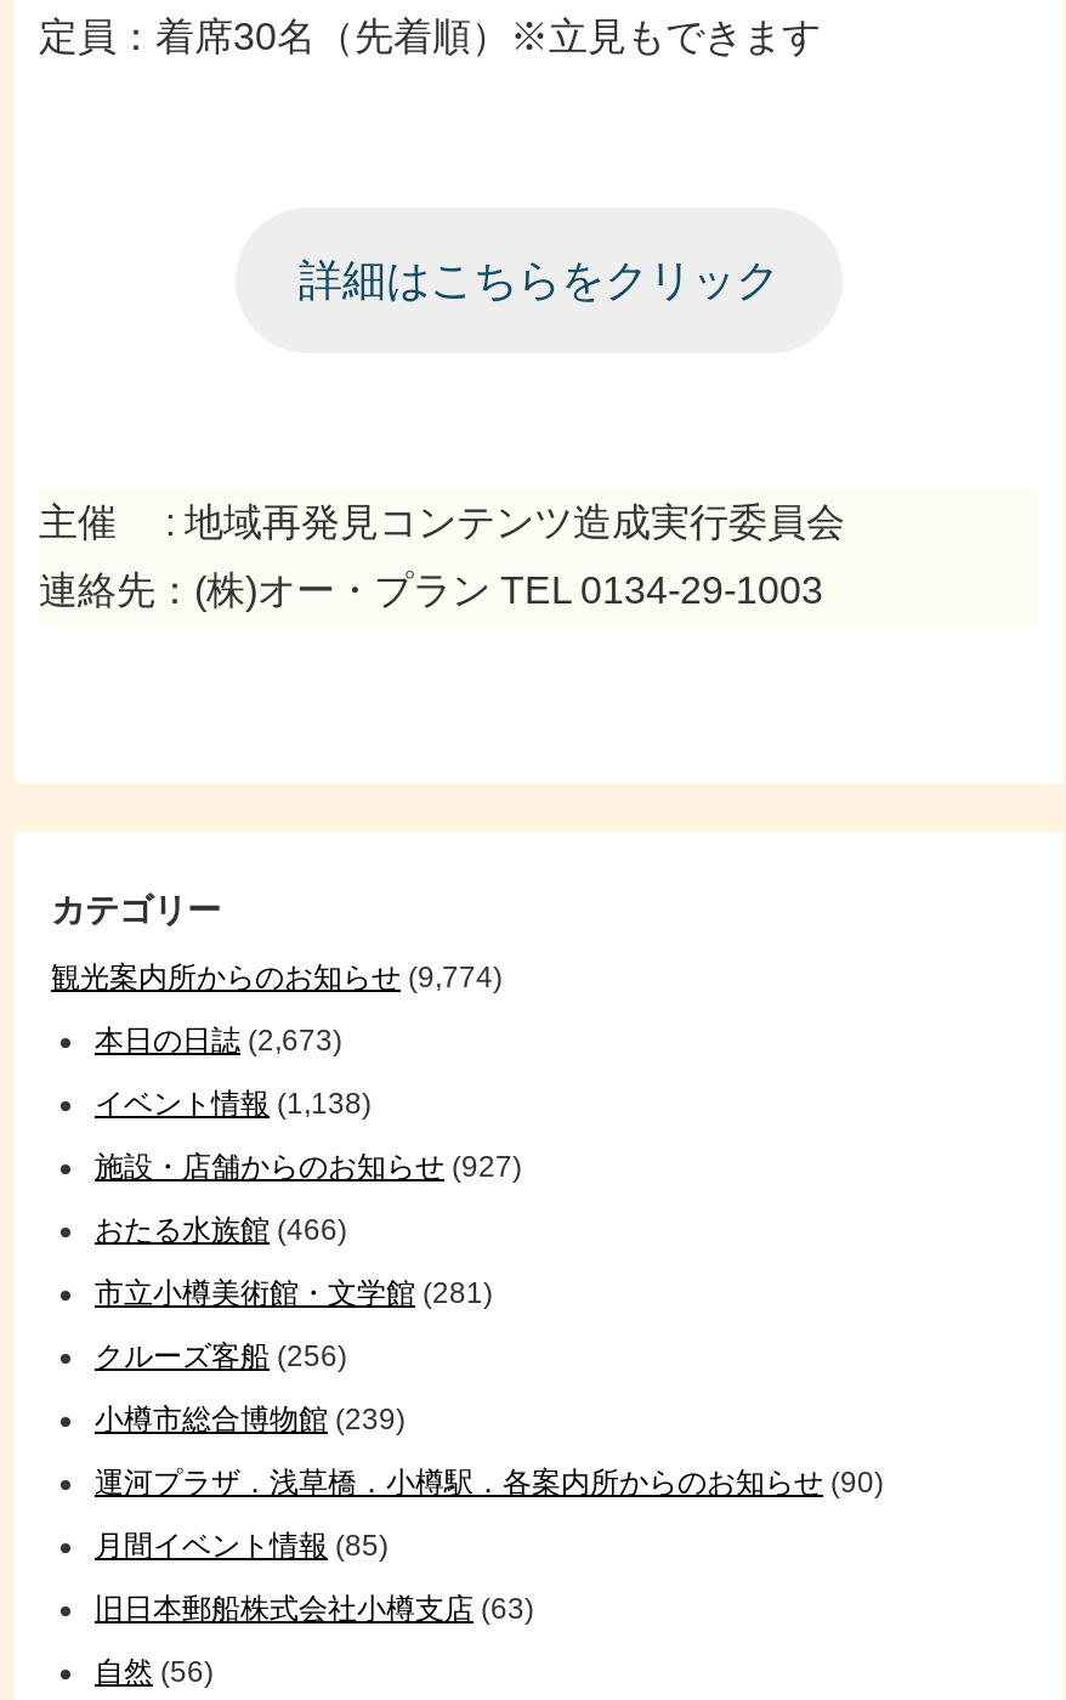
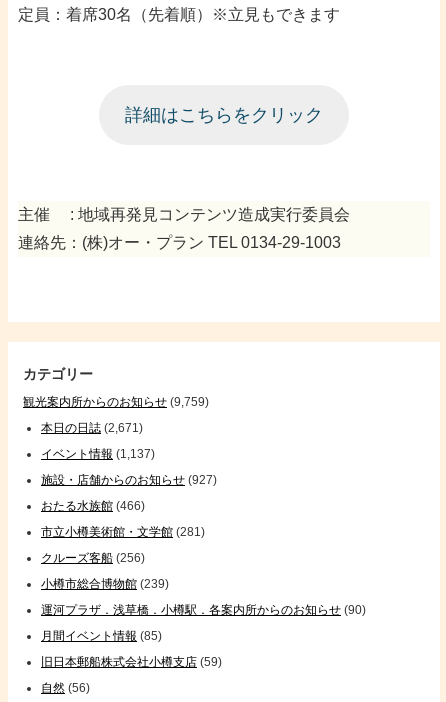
- 観光案内所からのお知らせ(9,774)
+ 観光案内所からのお知らせ(9,759)

- 本日の日誌(2,673)
+ 本日の日誌(2,671)

- イベント情報(1,138)
+ イベント情報(1,137)

- 旧日本郵船株式会社小樽支店(63)
+ 旧日本郵船株式会社小樽支店(59)
